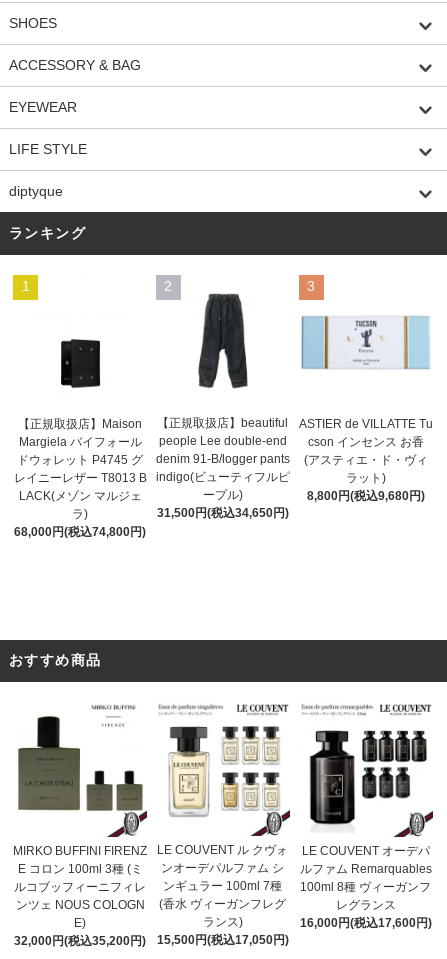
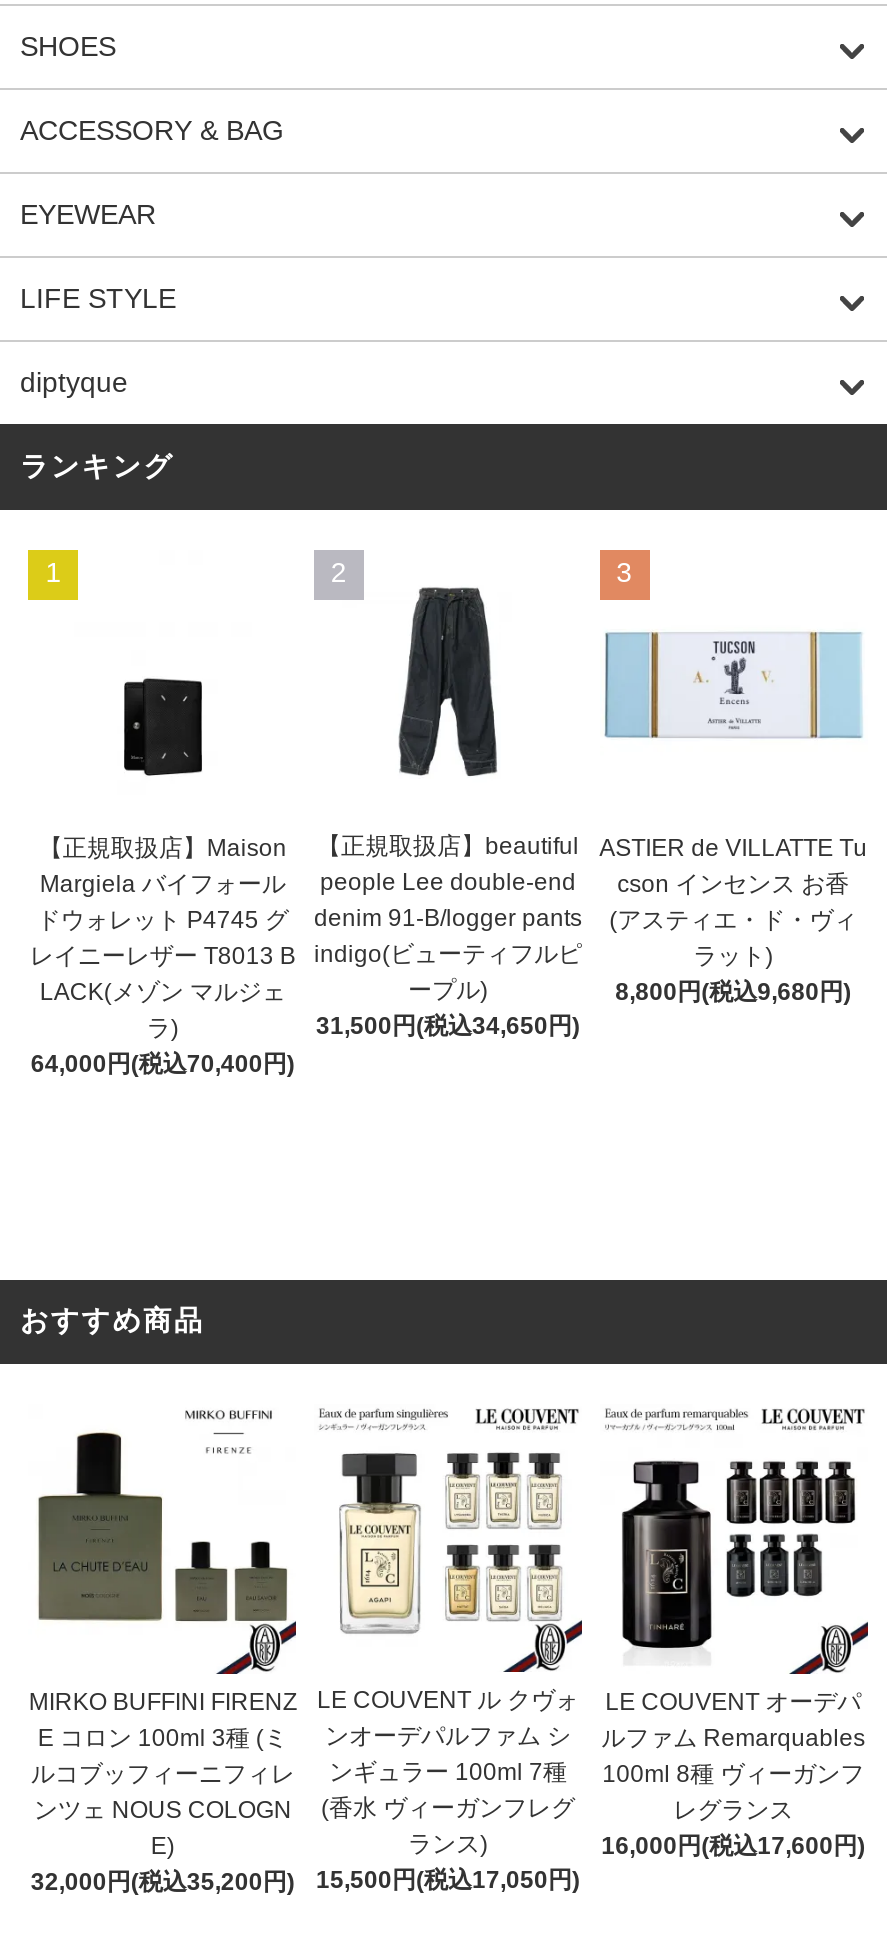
- 68,000円(税込74,800円)
+ 64,000円(税込70,400円)
